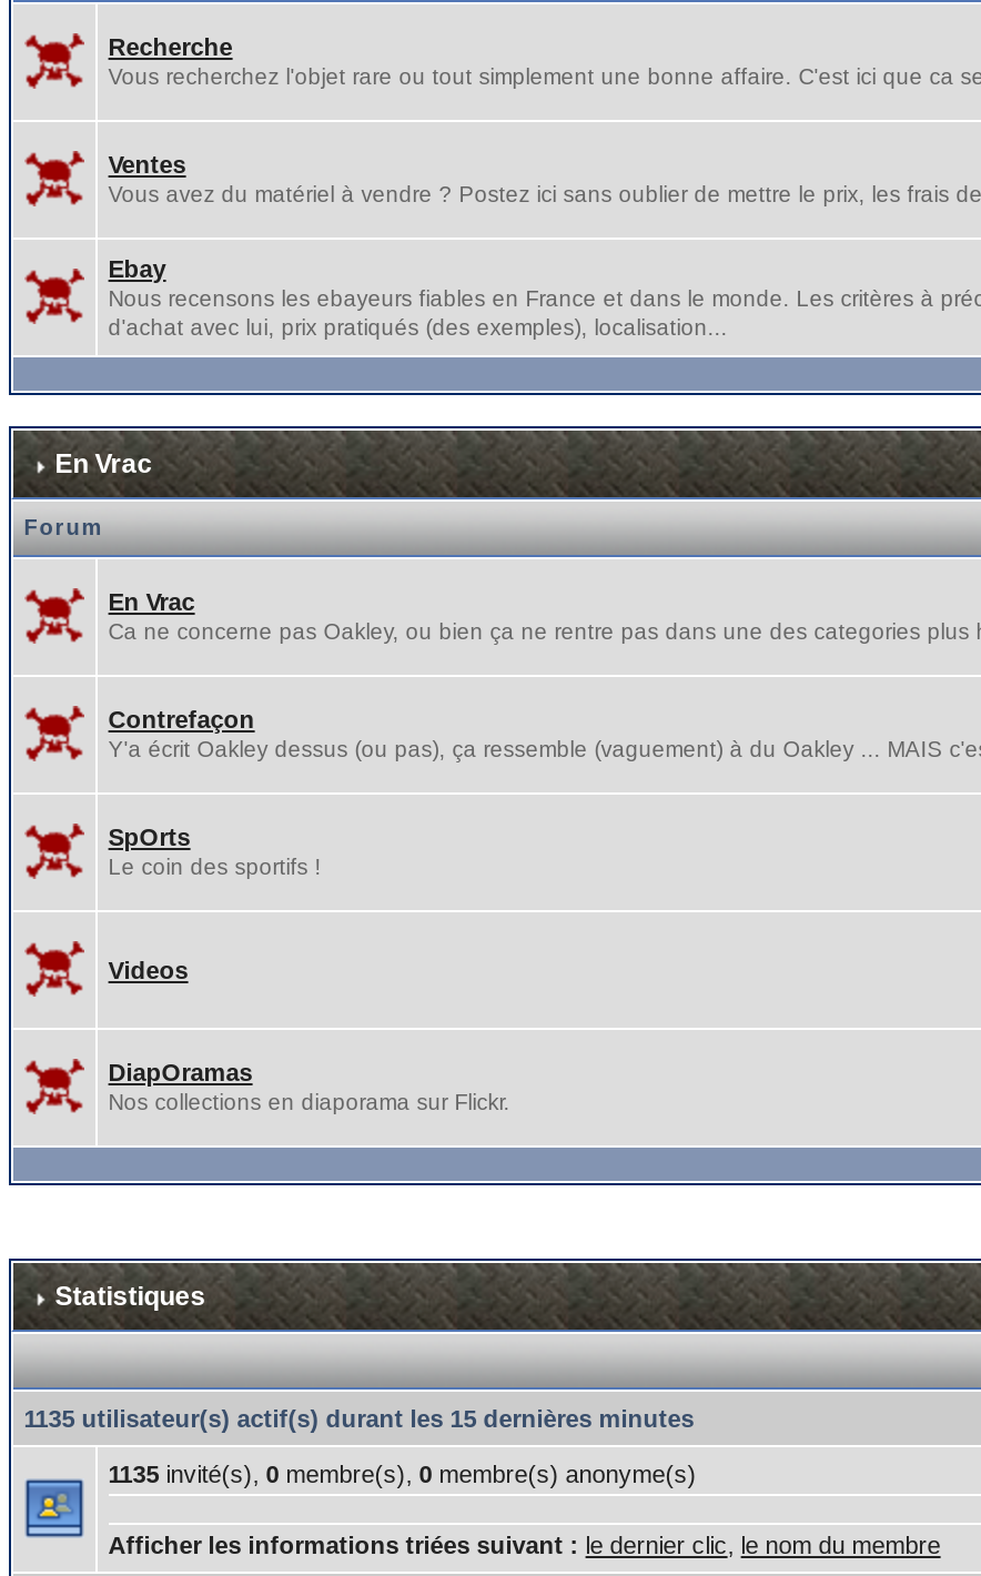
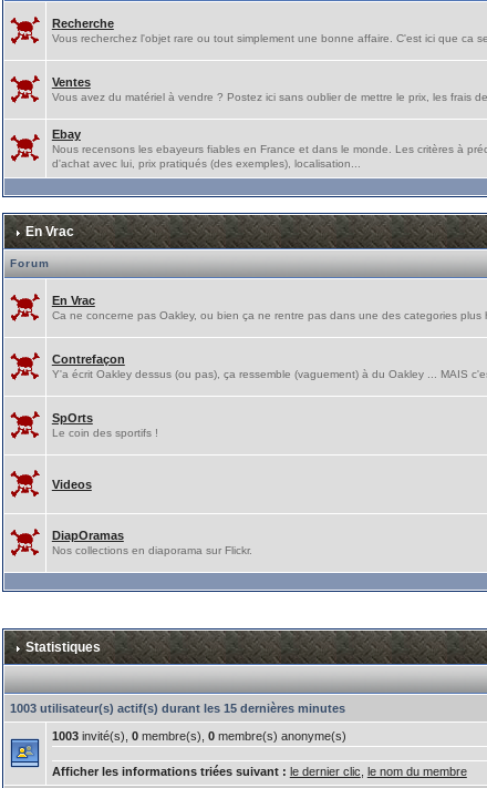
- 1135 utilisateur(s) actif(s) durant les 15 dernières minutes
+ 1003 utilisateur(s) actif(s) durant les 15 dernières minutes

- 1135 invité(s), 0 membre(s), 0 membre(s) anonyme(s)
+ 1003 invité(s), 0 membre(s), 0 membre(s) anonyme(s)
